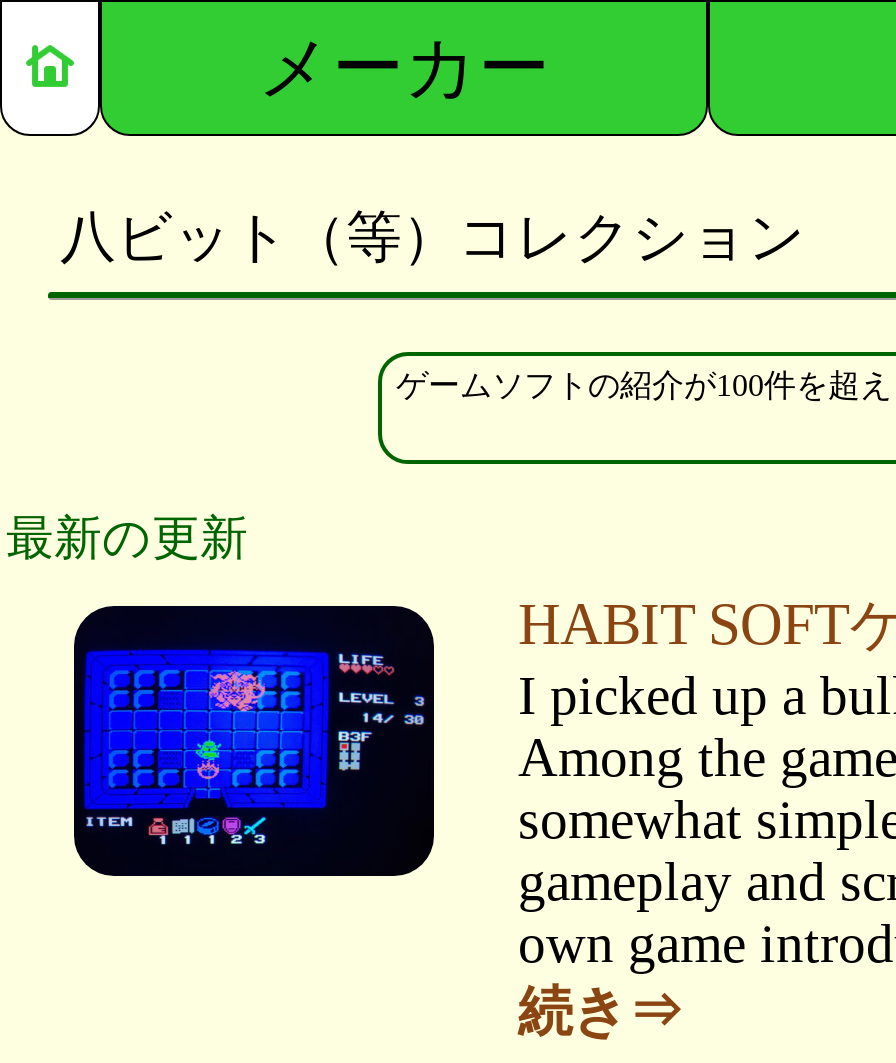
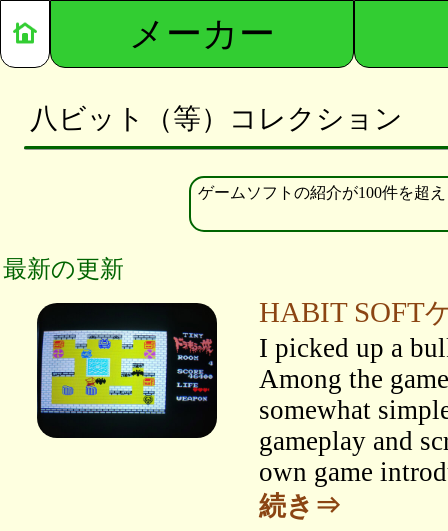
- [image]
+ [image]
